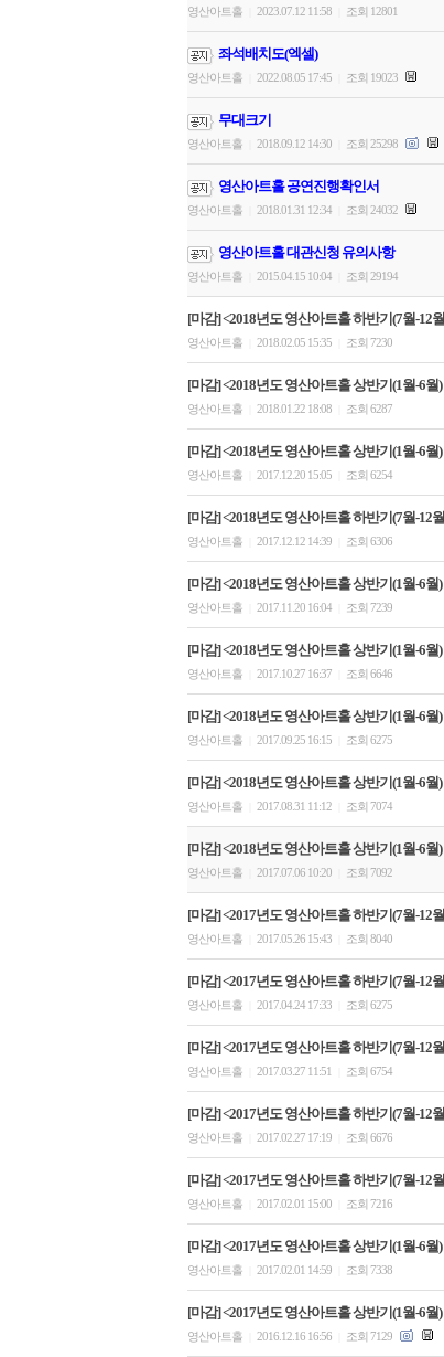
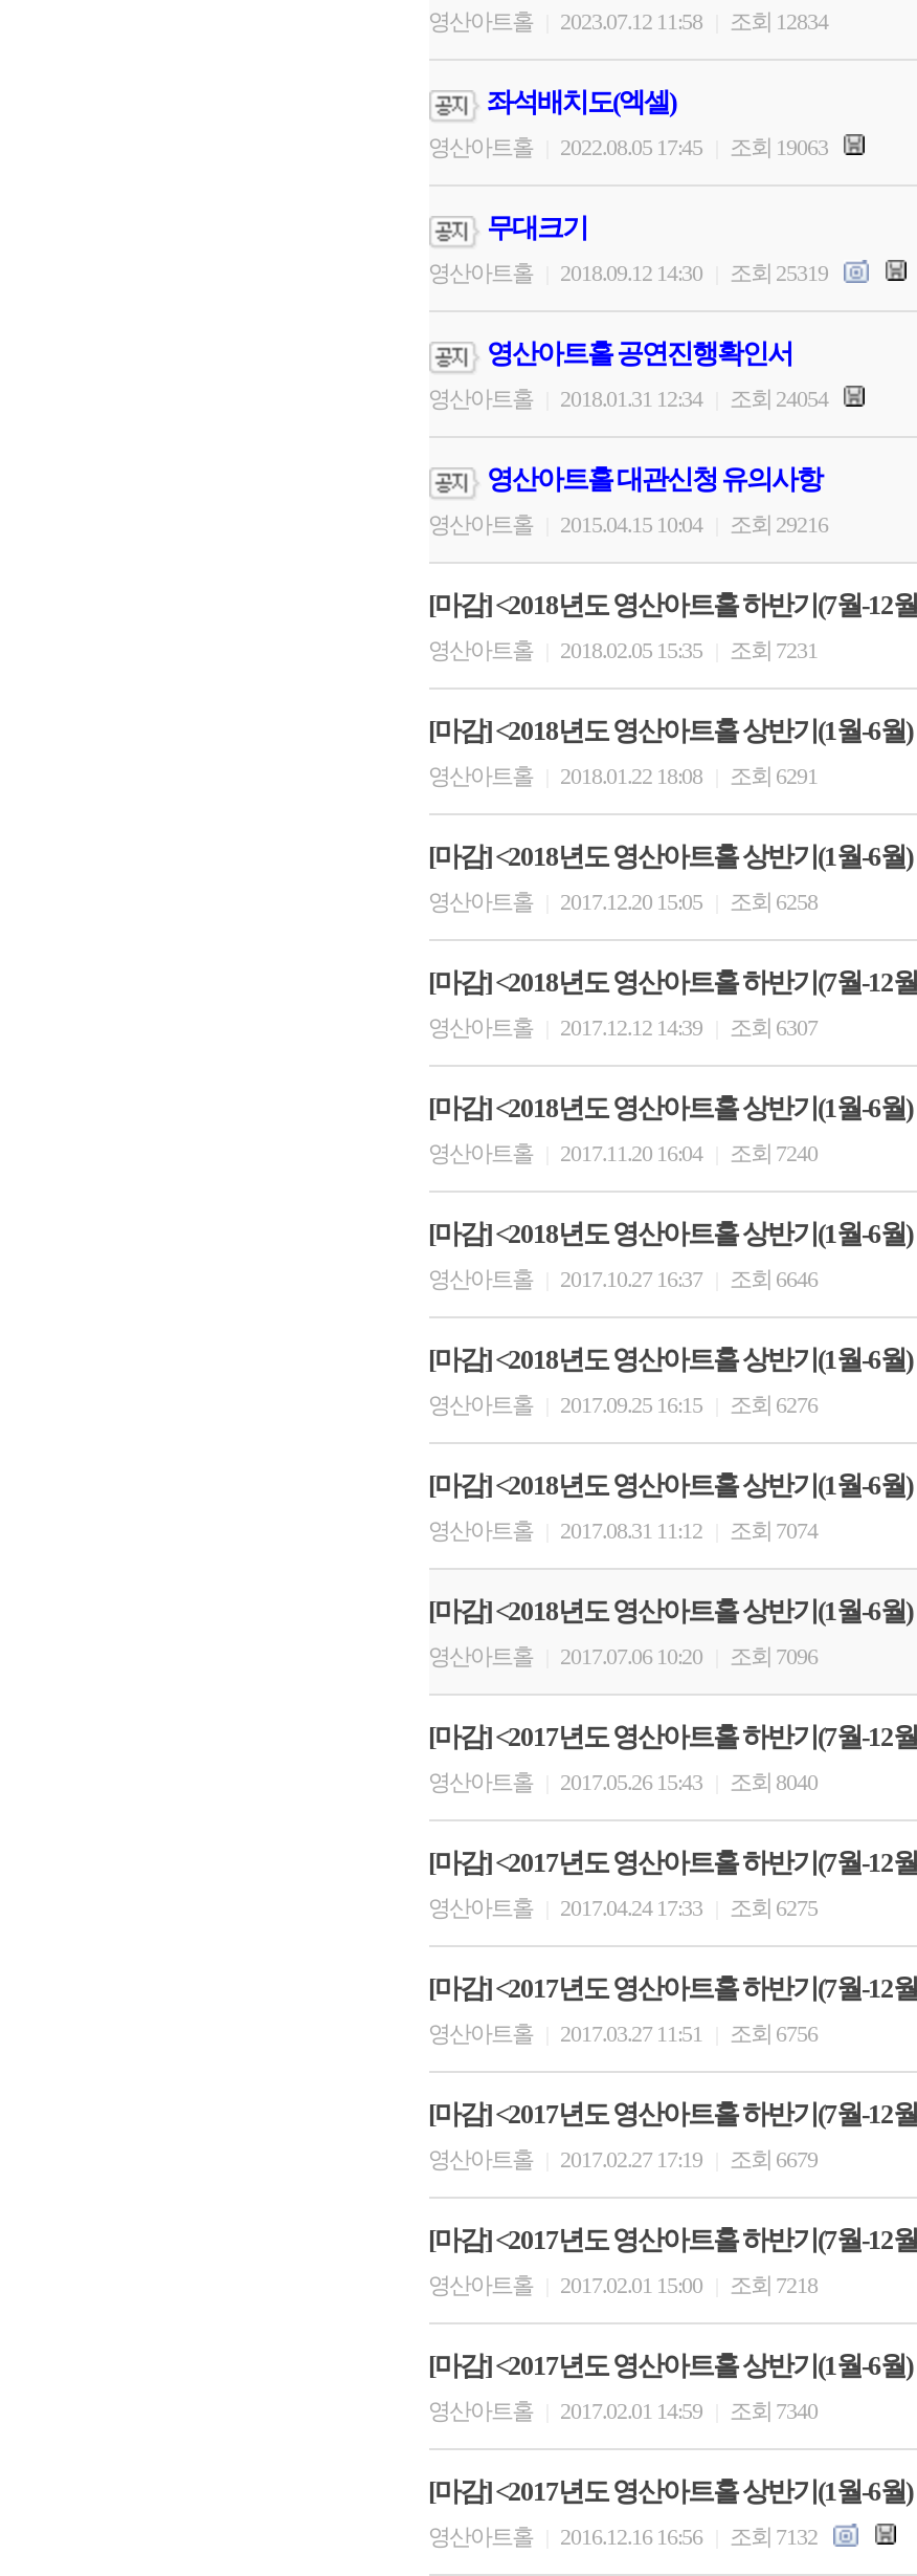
- 영산아트홀 2023.07.12 11:58 조회 12801
+ 영산아트홀 2023.07.12 11:58 조회 12834

- 영산아트홀 2022.08.05 17:45 조회 19023
+ 영산아트홀 2022.08.05 17:45 조회 19063

- 영산아트홀 2018.09.12 14:30 조회 25298
+ 영산아트홀 2018.09.12 14:30 조회 25319

- 영산아트홀 2018.01.31 12:34 조회 24032
+ 영산아트홀 2018.01.31 12:34 조회 24054

- 영산아트홀 2015.04.15 10:04 조회 29194
+ 영산아트홀 2015.04.15 10:04 조회 29216

- 영산아트홀 2018.02.05 15:35 조회 7230
+ 영산아트홀 2018.02.05 15:35 조회 7231

- 영산아트홀 2018.01.22 18:08 조회 6287
+ 영산아트홀 2018.01.22 18:08 조회 6291

- 영산아트홀 2017.12.20 15:05 조회 6254
+ 영산아트홀 2017.12.20 15:05 조회 6258

- 영산아트홀 2017.12.12 14:39 조회 6306
+ 영산아트홀 2017.12.12 14:39 조회 6307

- 영산아트홀 2017.11.20 16:04 조회 7239
+ 영산아트홀 2017.11.20 16:04 조회 7240

- 영산아트홀 2017.09.25 16:15 조회 6275
+ 영산아트홀 2017.09.25 16:15 조회 6276

- 영산아트홀 2017.07.06 10:20 조회 7092
+ 영산아트홀 2017.07.06 10:20 조회 7096

- 영산아트홀 2017.03.27 11:51 조회 6754
+ 영산아트홀 2017.03.27 11:51 조회 6756

- 영산아트홀 2017.02.27 17:19 조회 6676
+ 영산아트홀 2017.02.27 17:19 조회 6679

- 영산아트홀 2017.02.01 15:00 조회 7216
+ 영산아트홀 2017.02.01 15:00 조회 7218

- 영산아트홀 2017.02.01 14:59 조회 7338
+ 영산아트홀 2017.02.01 14:59 조회 7340

- 영산아트홀 2016.12.16 16:56 조회 7129
+ 영산아트홀 2016.12.16 16:56 조회 7132
